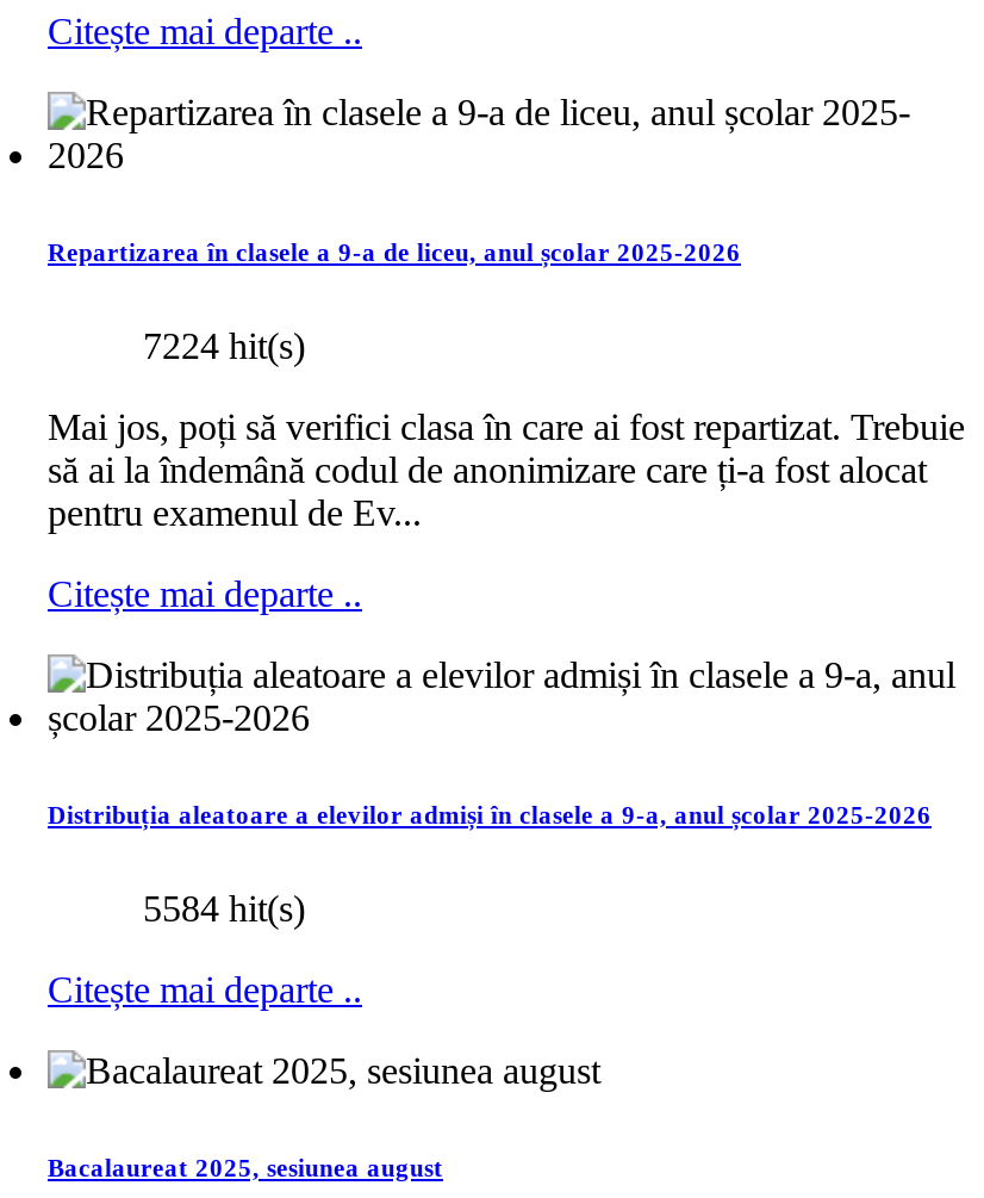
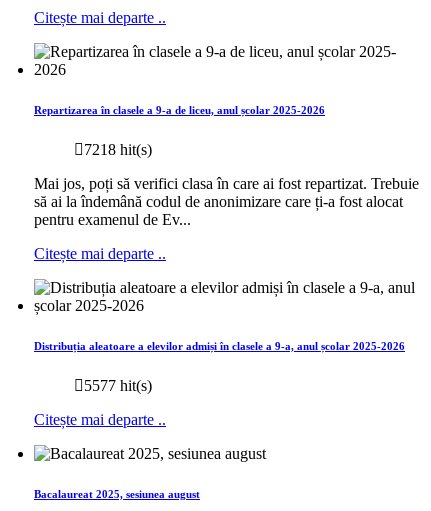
- 7224 hit(s)
+ 7218 hit(s)

- 5584 hit(s)
+ 5577 hit(s)
